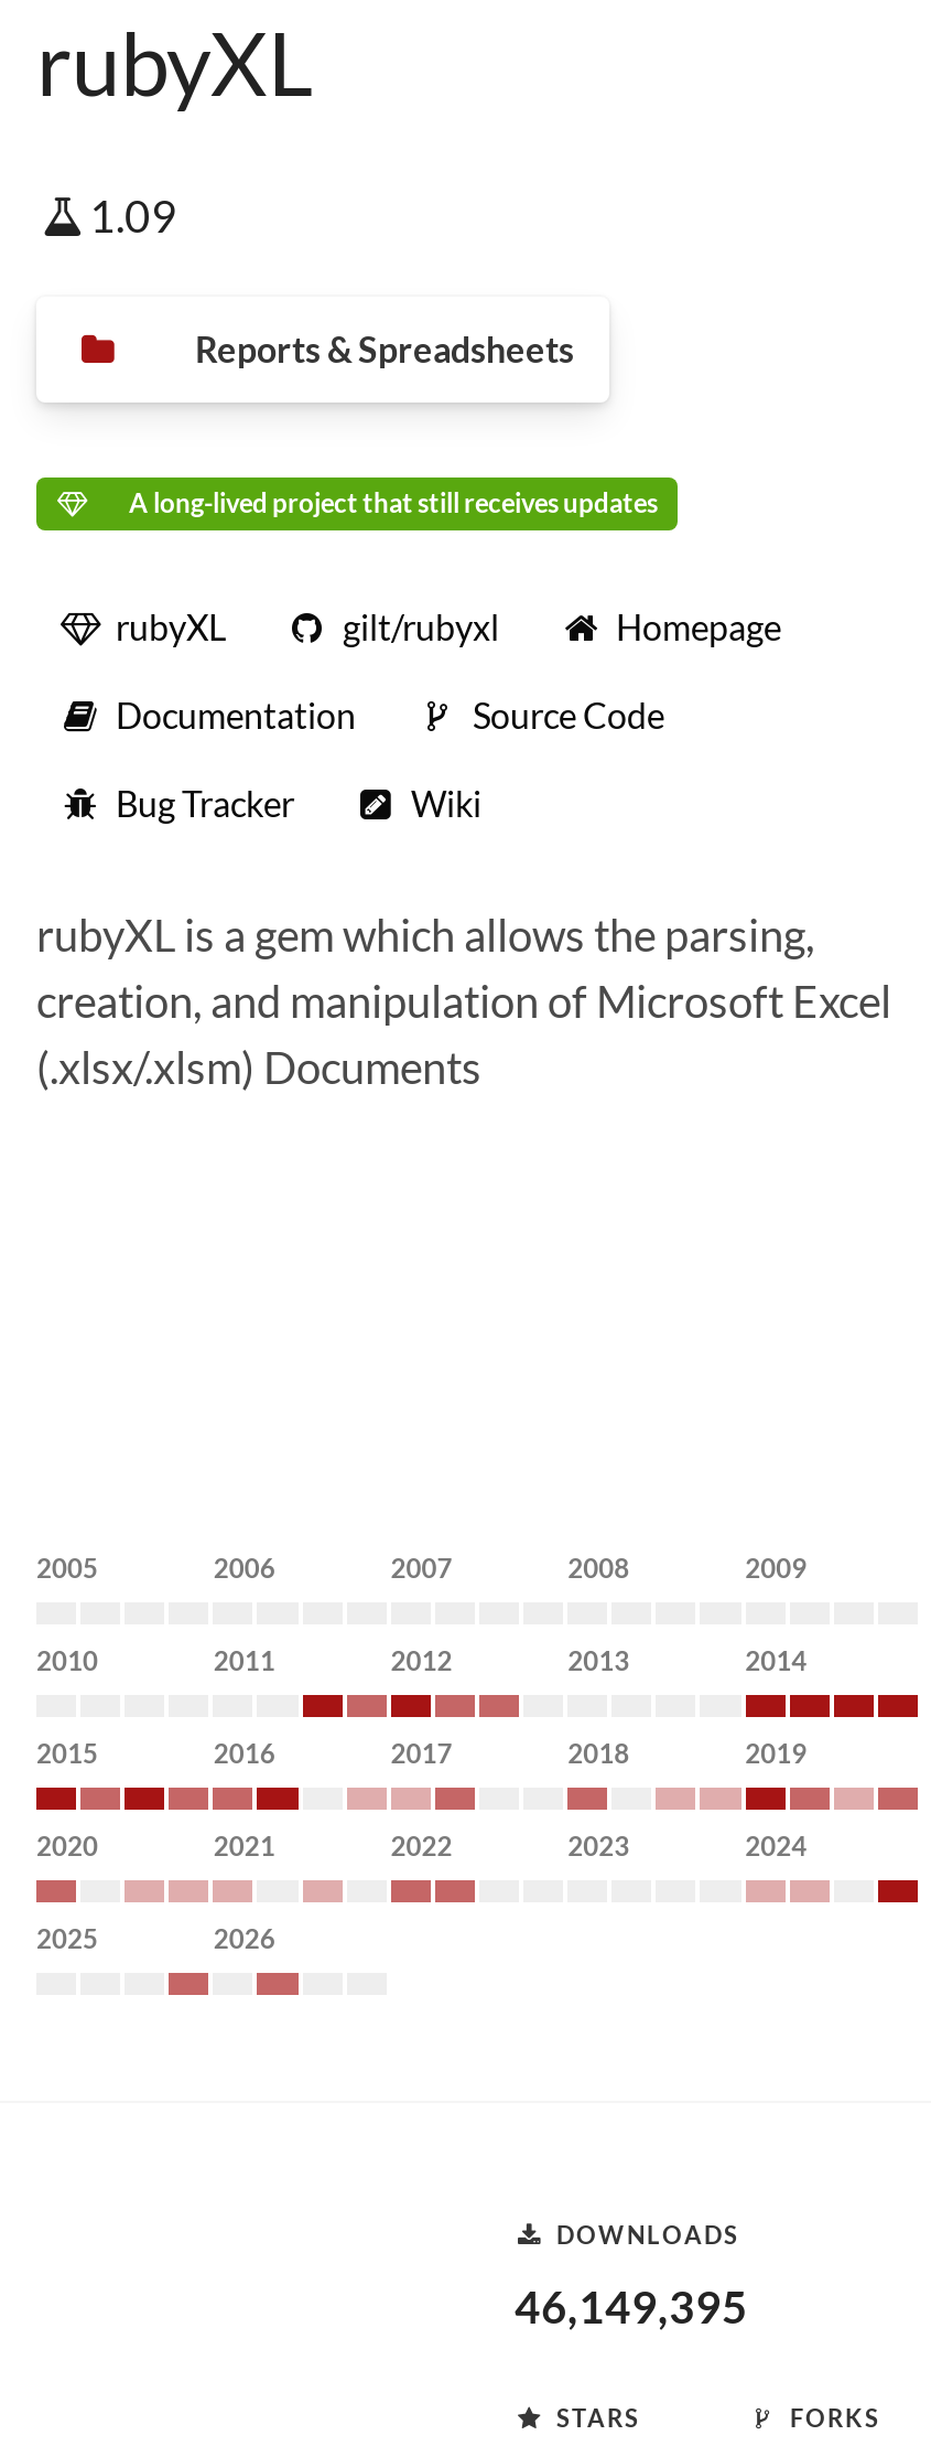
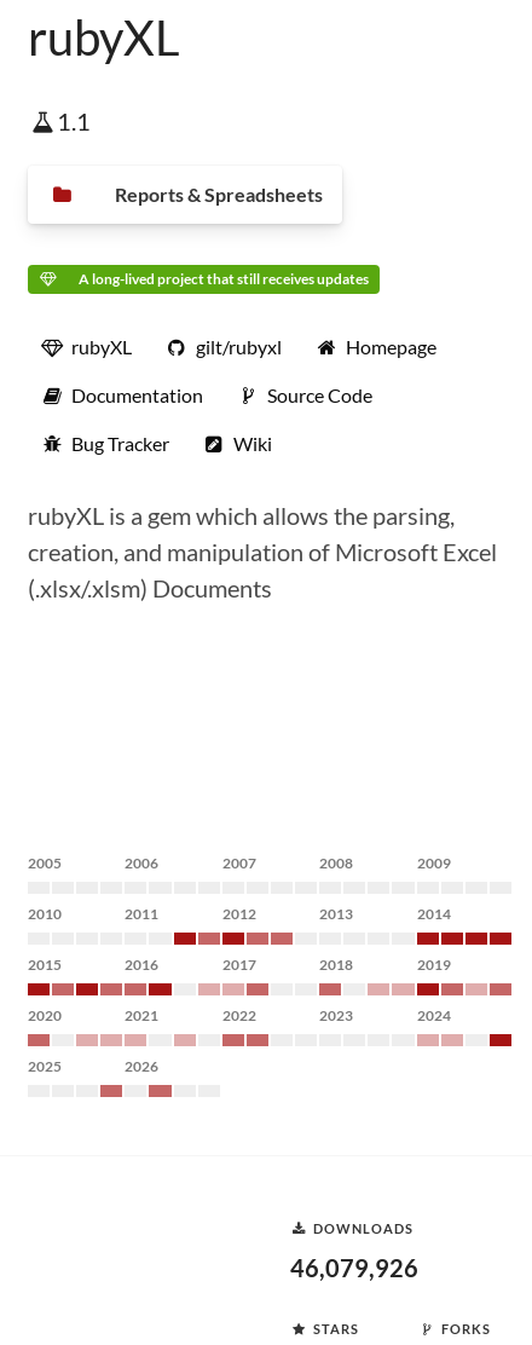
- 1.09
+ 1.1

- 46,149,395
+ 46,079,926
